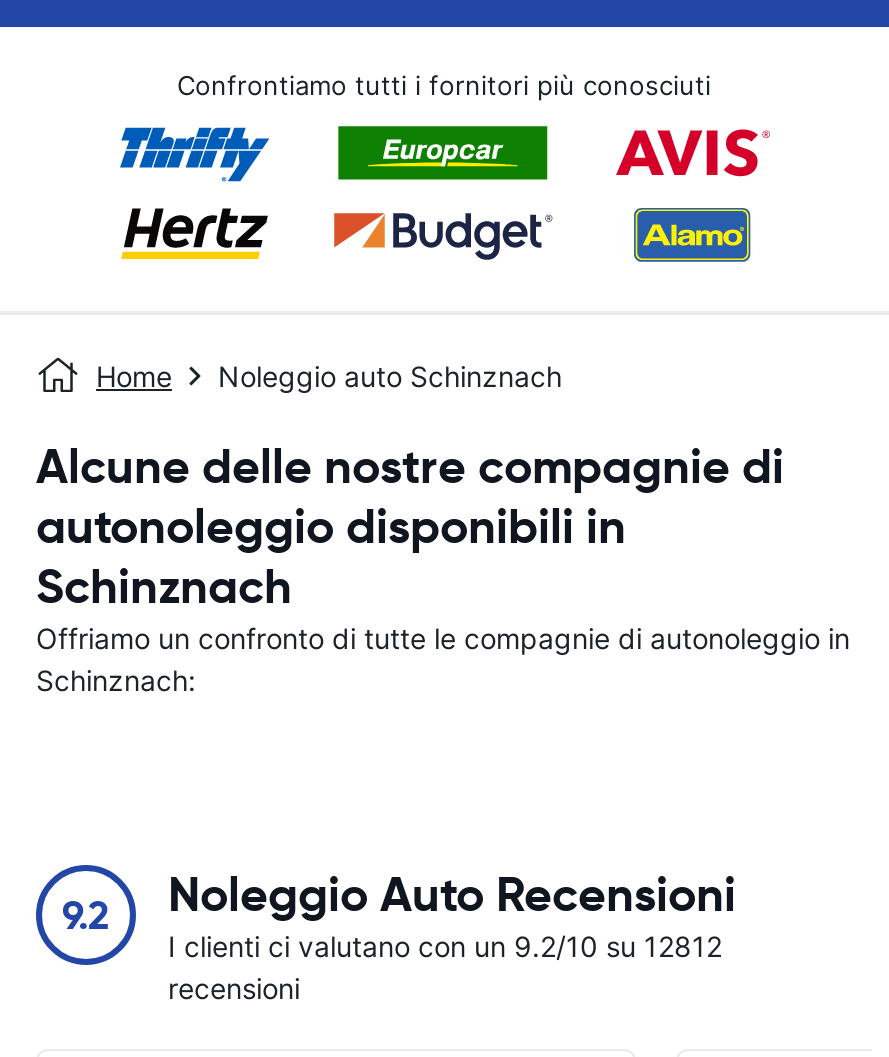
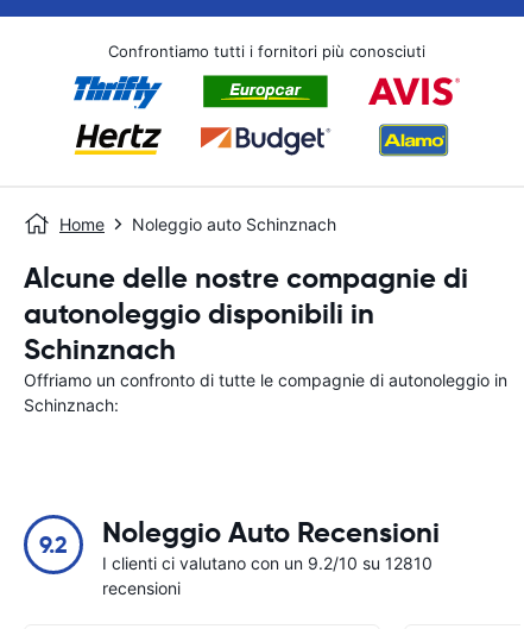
- I clienti ci valutano con un 9.2/10 su 12812
+ I clienti ci valutano con un 9.2/10 su 12810
